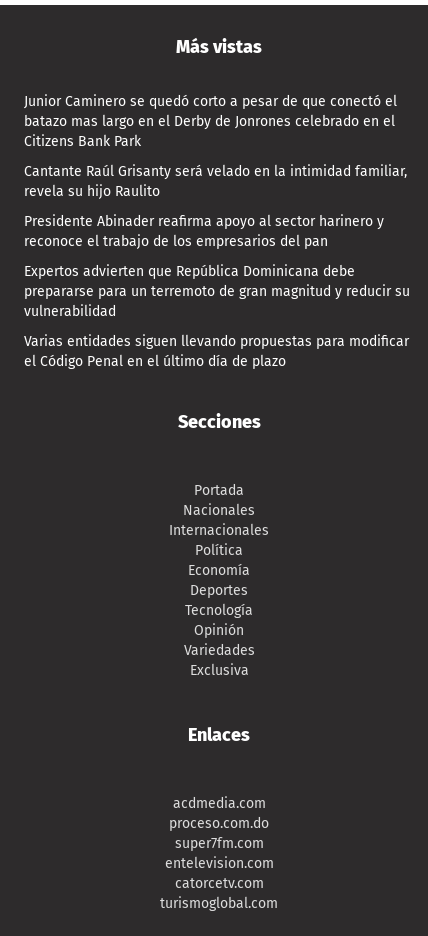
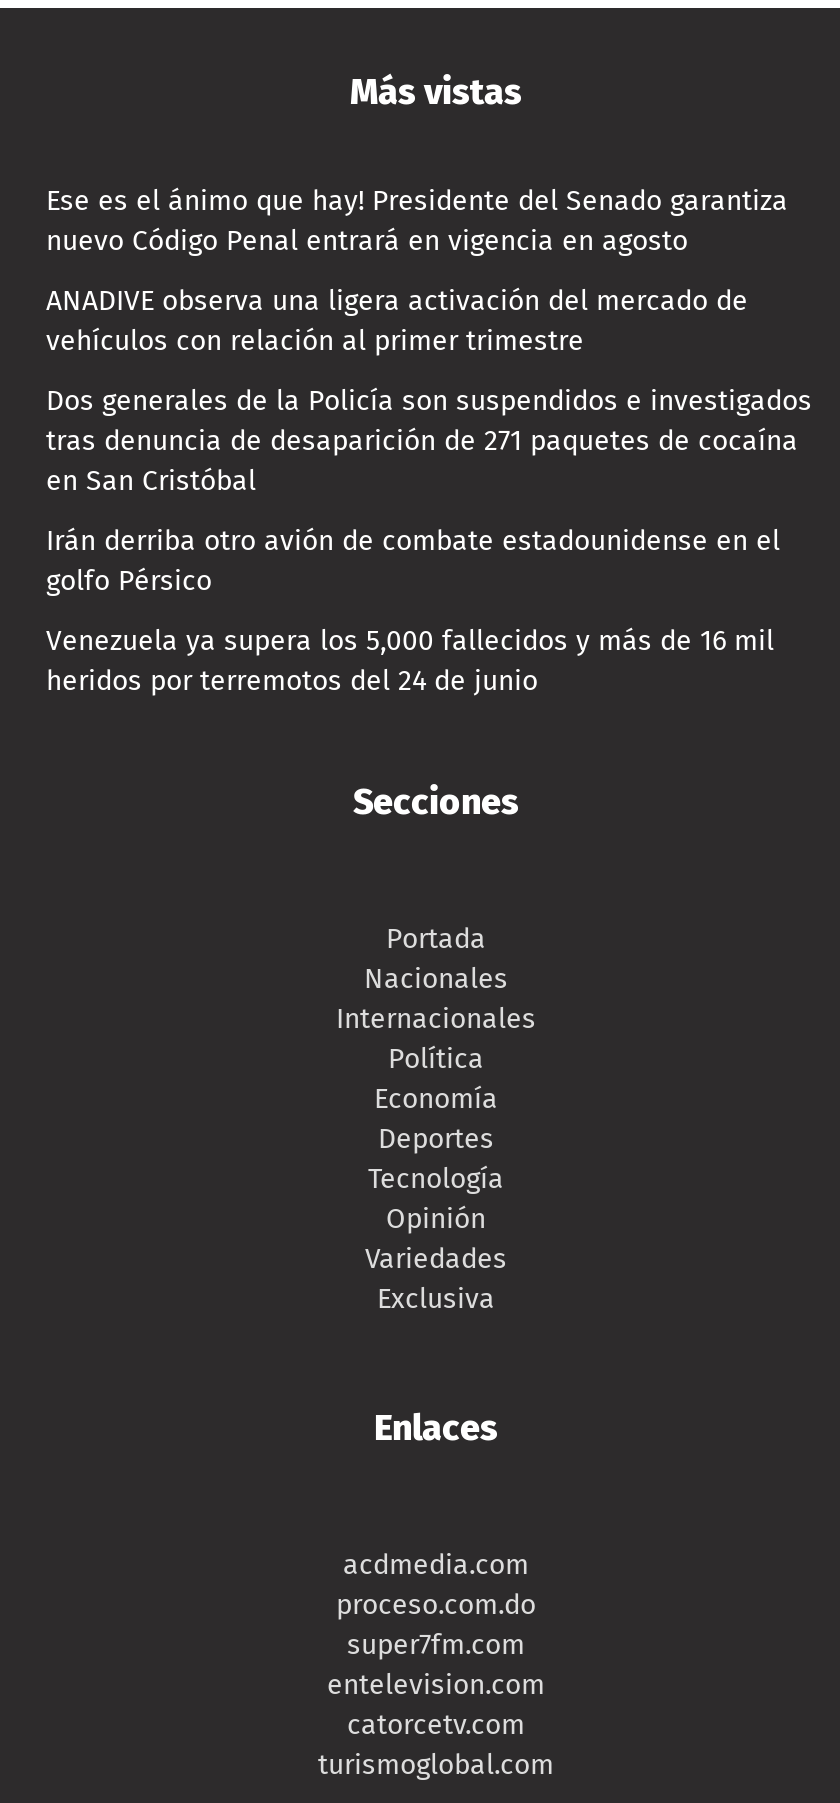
- Junior Caminero se quedó corto a pesar de que conectó el
- batazo mas largo en el Derby de Jonrones celebrado en el
- Citizens Bank Park
+ Ese es el ánimo que hay! Presidente del Senado garantiza
+ nuevo Código Penal entrará en vigencia en agosto

- Cantante Raúl Grisanty será velado en la intimidad familiar,
- revela su hijo Raulito
+ ANADIVE observa una ligera activación del mercado de
+ vehículos con relación al primer trimestre

- Presidente Abinader reafirma apoyo al sector harinero y
- reconoce el trabajo de los empresarios del pan
+ Dos generales de la Policía son suspendidos e investigados
+ tras denuncia de desaparición de 271 paquetes de cocaína
+ en San Cristóbal

- Expertos advierten que República Dominicana debe
- prepararse para un terremoto de gran magnitud y reducir su
- vulnerabilidad
+ Irán derriba otro avión de combate estadounidense en el
+ golfo Pérsico

- Varias entidades siguen llevando propuestas para modificar
- el Código Penal en el último día de plazo
+ Venezuela ya supera los 5,000 fallecidos y más de 16 mil
+ heridos por terremotos del 24 de junio
